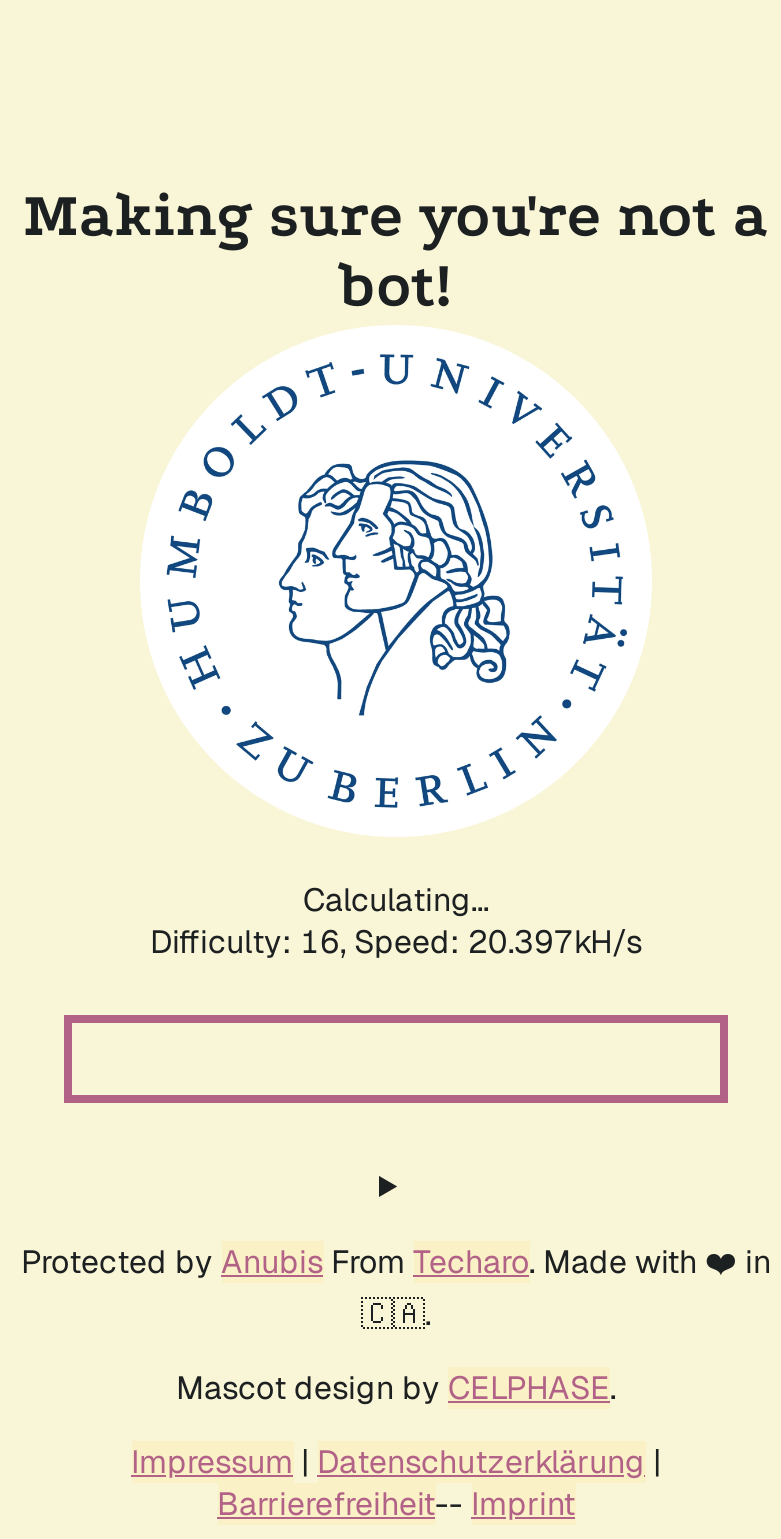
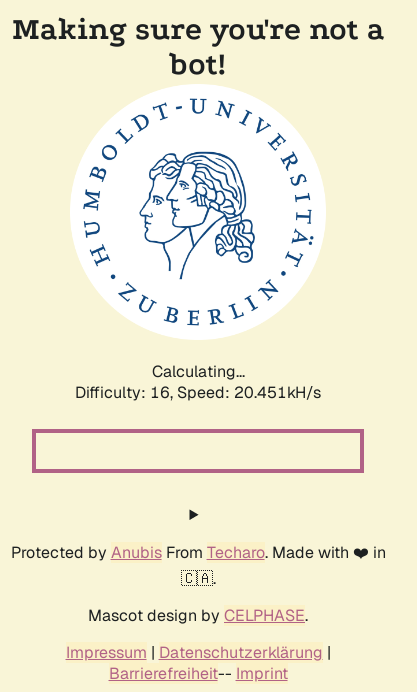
- Difficulty: 16, Speed: 20.397kH/s
+ Difficulty: 16, Speed: 20.451kH/s
